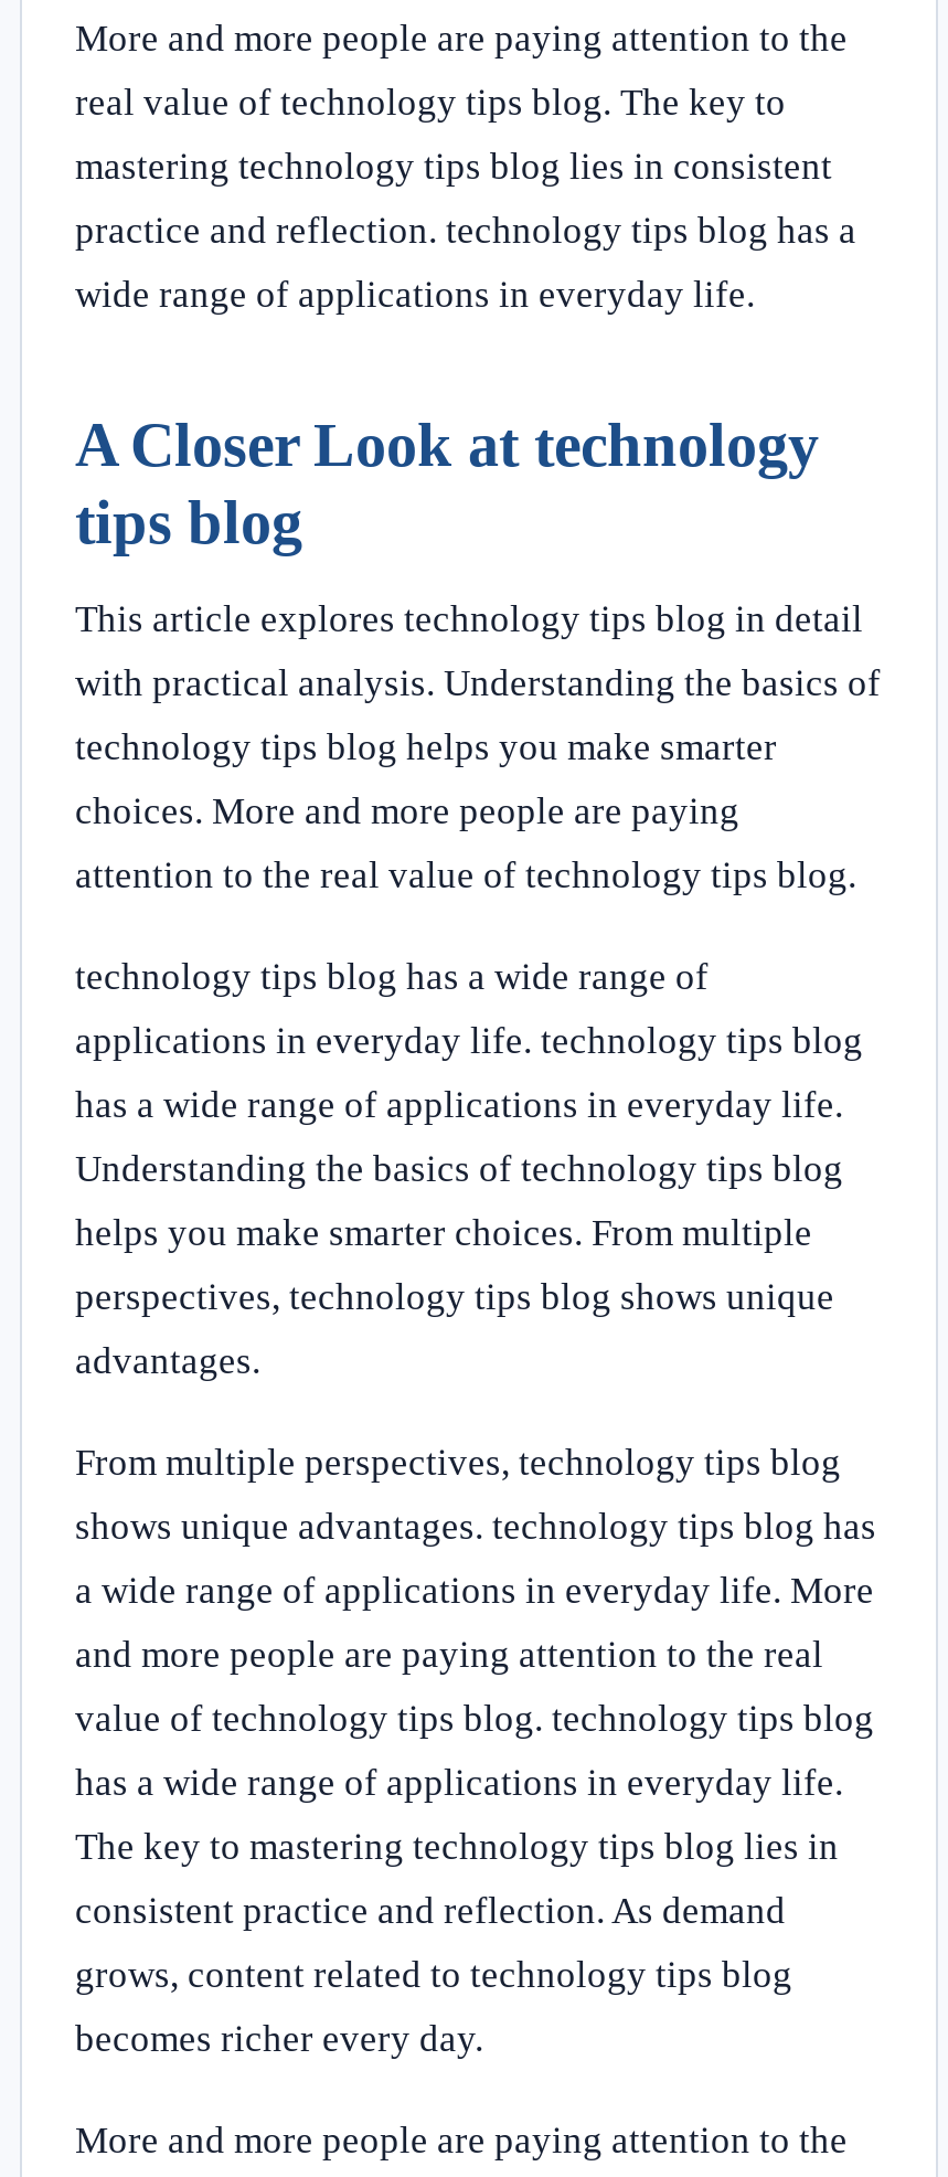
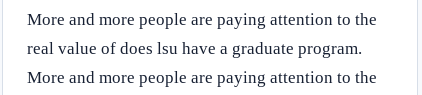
- real value of technology tips blog. The key to
- mastering technology tips blog lies in consistent
- practice and reflection. technology tips blog has a
- wide range of applications in everyday life.
- A Closer Look at technology
- tips blog
- This article explores technology tips blog in detail
- with practical analysis. Understanding the basics of
- technology tips blog helps you make smarter
- choices. More and more people are paying
- attention to the real value of technology tips blog.
- technology tips blog has a wide range of
- applications in everyday life. technology tips blog
- has a wide range of applications in everyday life.
- Understanding the basics of technology tips blog
- helps you make smarter choices. From multiple
- perspectives, technology tips blog shows unique
- advantages.
- From multiple perspectives, technology tips blog
- shows unique advantages. technology tips blog has
- a wide range of applications in everyday life. More
- and more people are paying attention to the real
- value of technology tips blog. technology tips blog
- has a wide range of applications in everyday life.
- The key to mastering technology tips blog lies in
- consistent practice and reflection. As demand
- grows, content related to technology tips blog
- becomes richer every day.
+ real value of does lsu have a graduate program.
